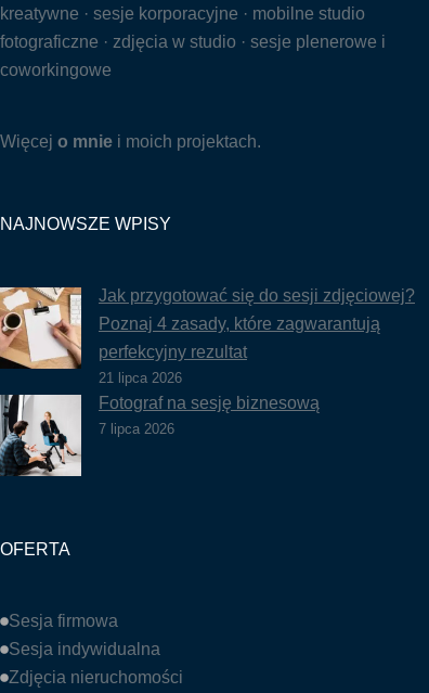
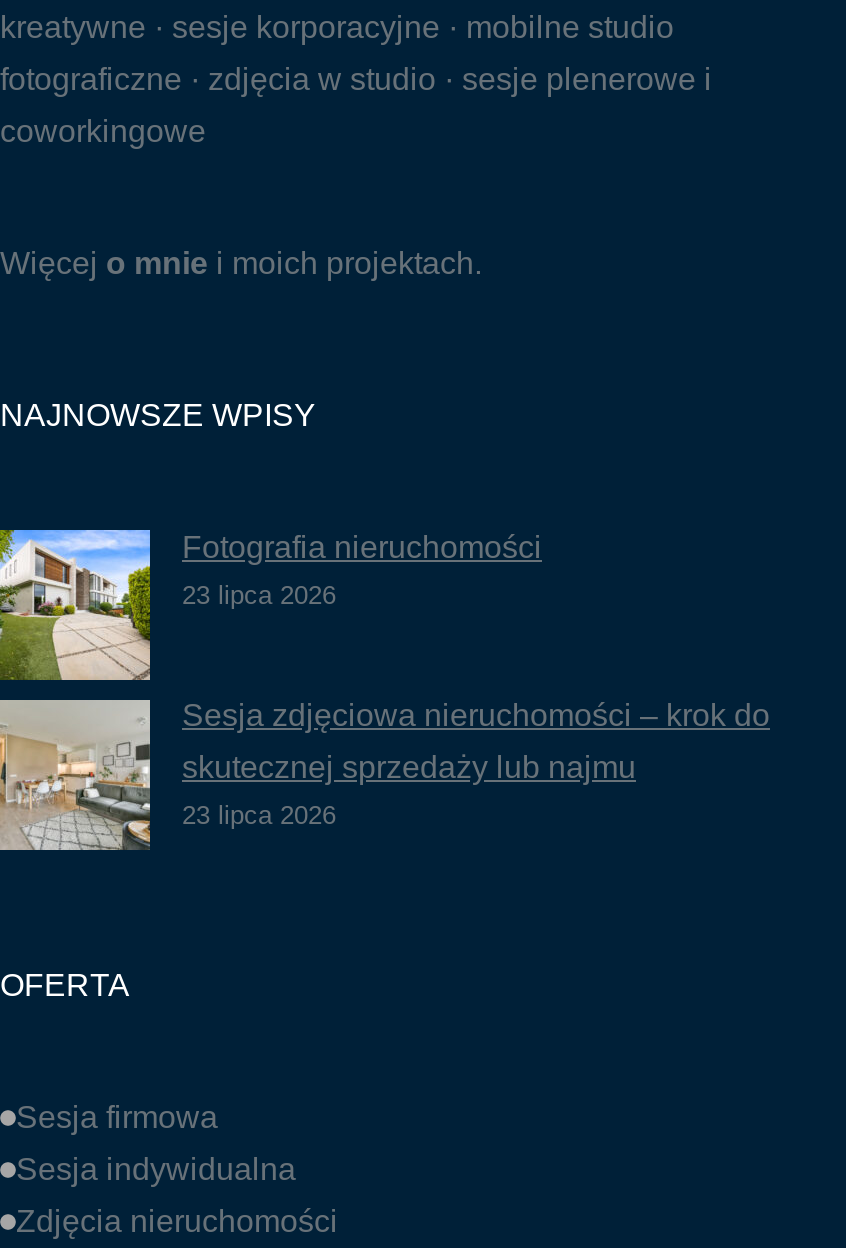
- [image]
- Jak przygotować się do sesji zdjęciowej?
+ [image]
+ Fotografia nieruchomości

- Poznaj 4 zasady, które zagwarantują
+ 23 lipca 2026

- perfekcyjny rezultat
+ Sesja zdjęciowa nieruchomości – krok do

- [image]
- 21 lipca 2026
- Fotograf na sesję biznesową
+ [image]
+ skutecznej sprzedaży lub najmu

- 7 lipca 2026
+ 23 lipca 2026
